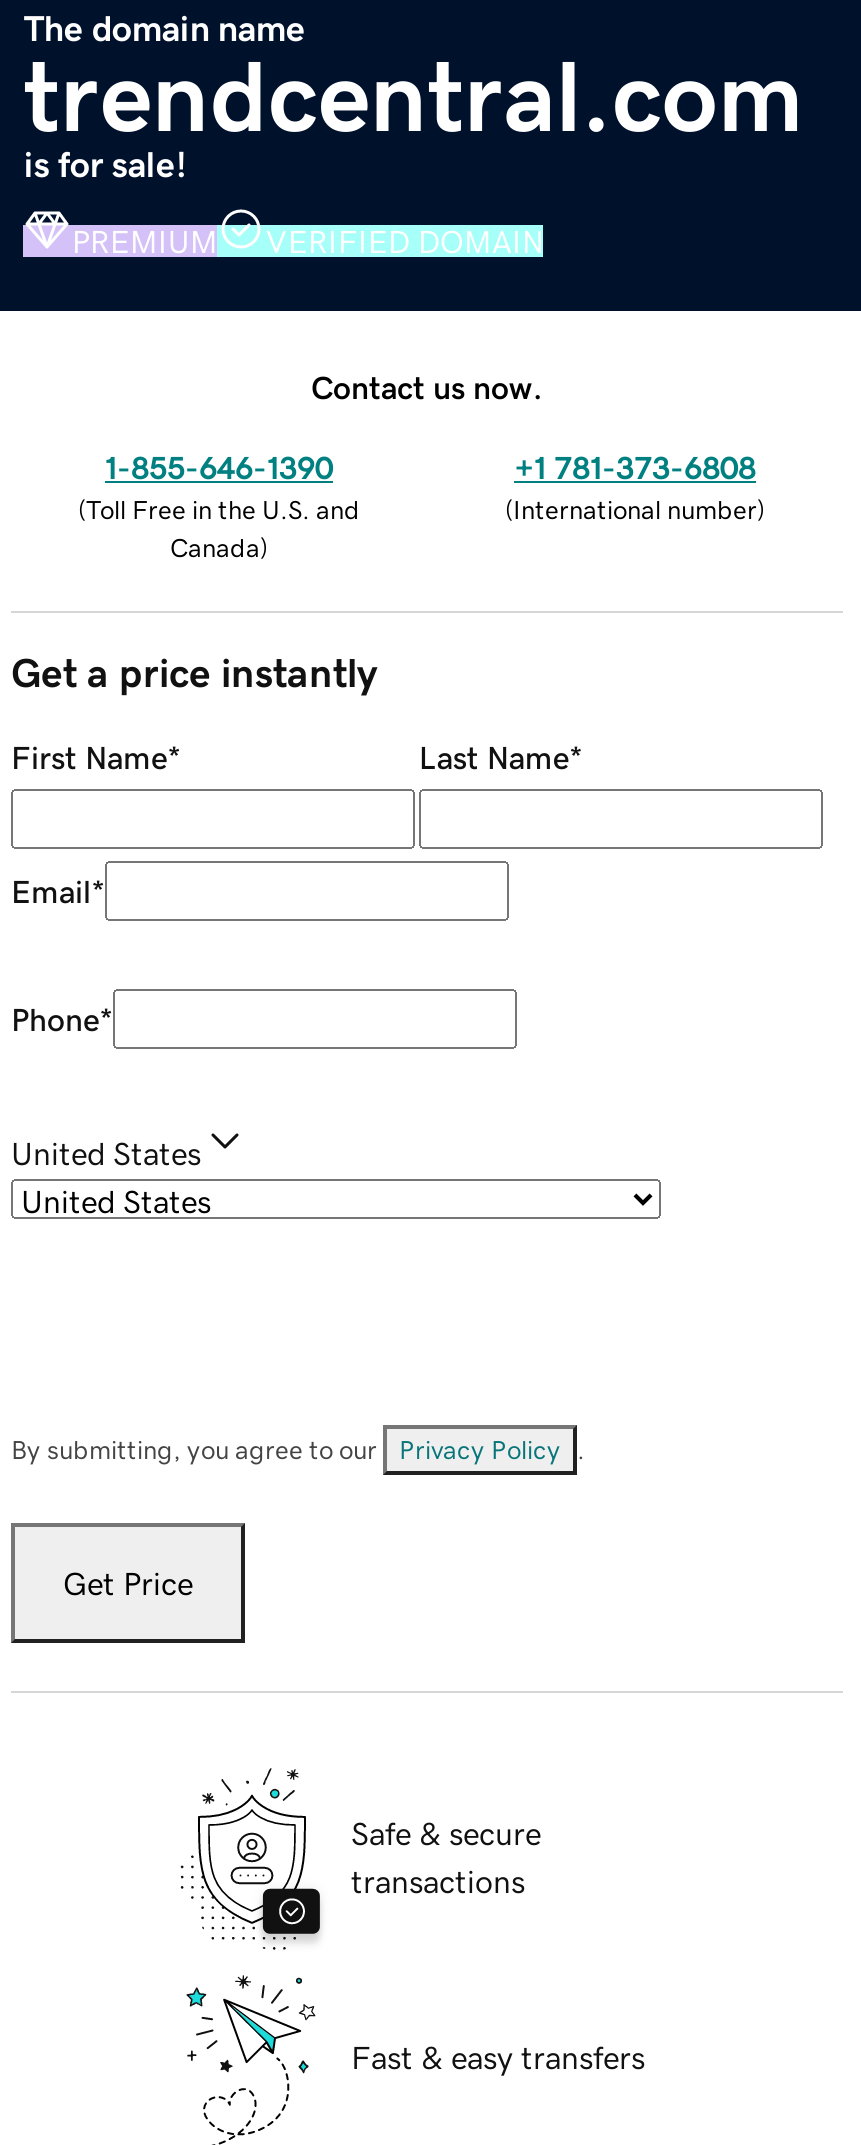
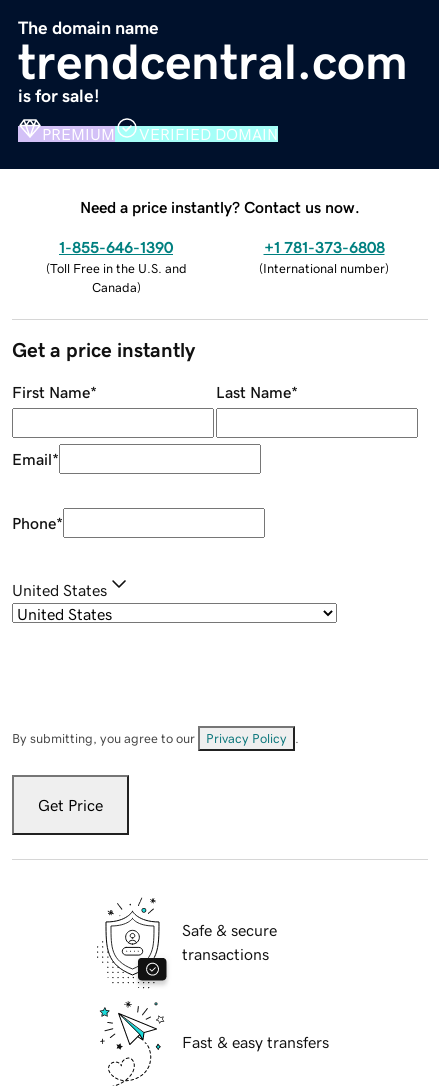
- Contact us now.
+ Need a price instantly? Contact us now.
